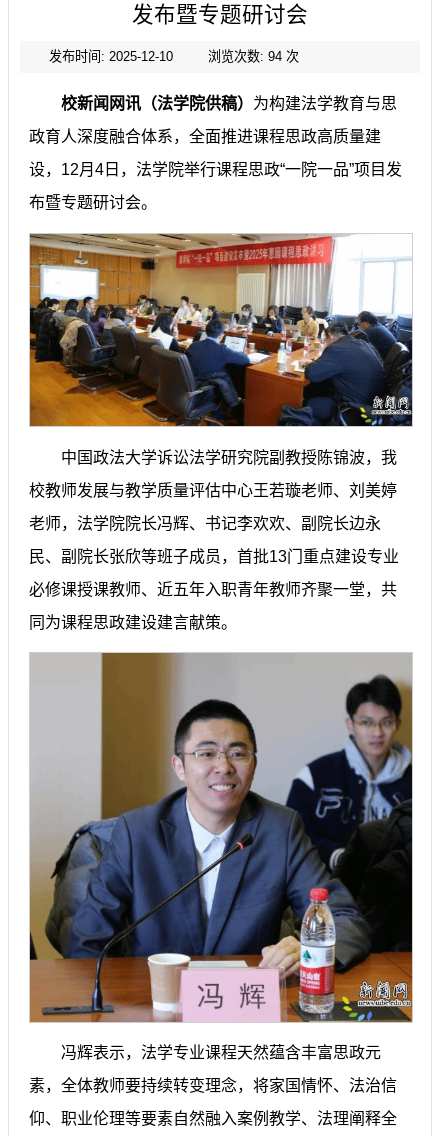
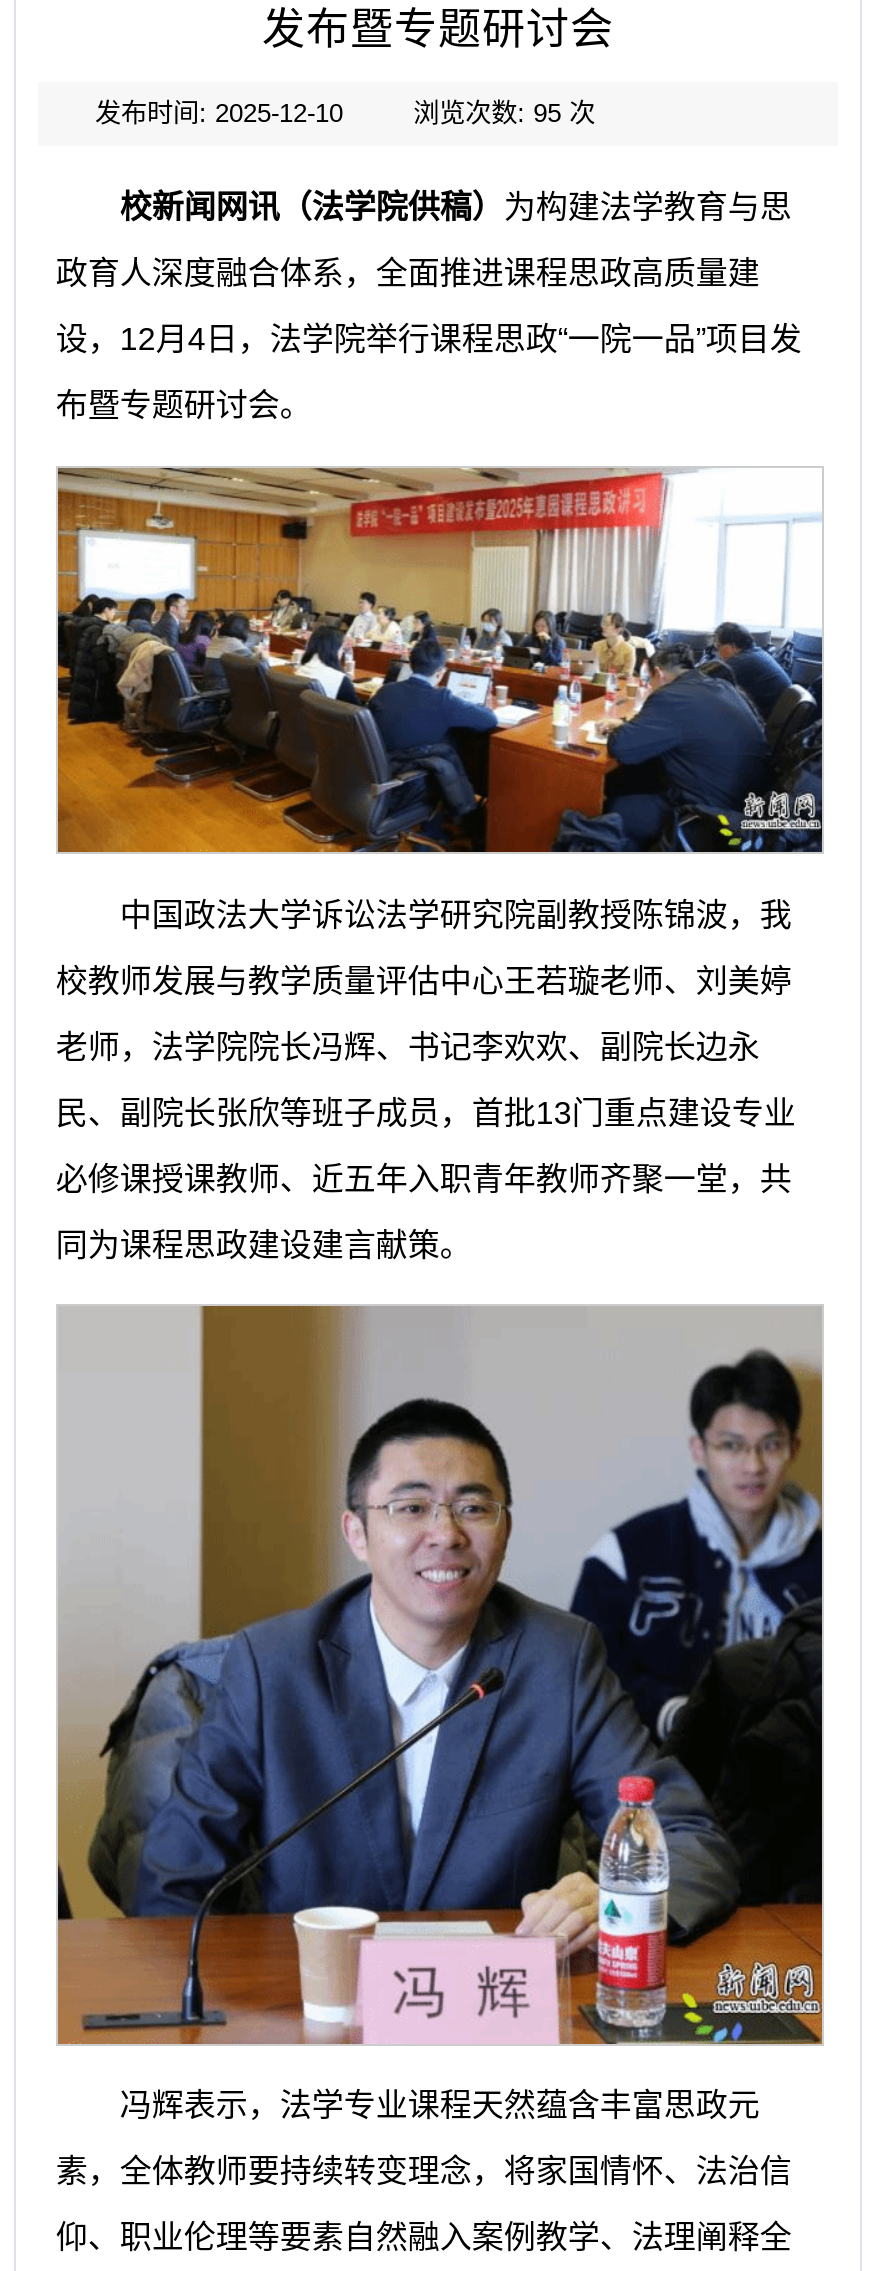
- 浏览次数: 94次
+ 浏览次数: 95次
